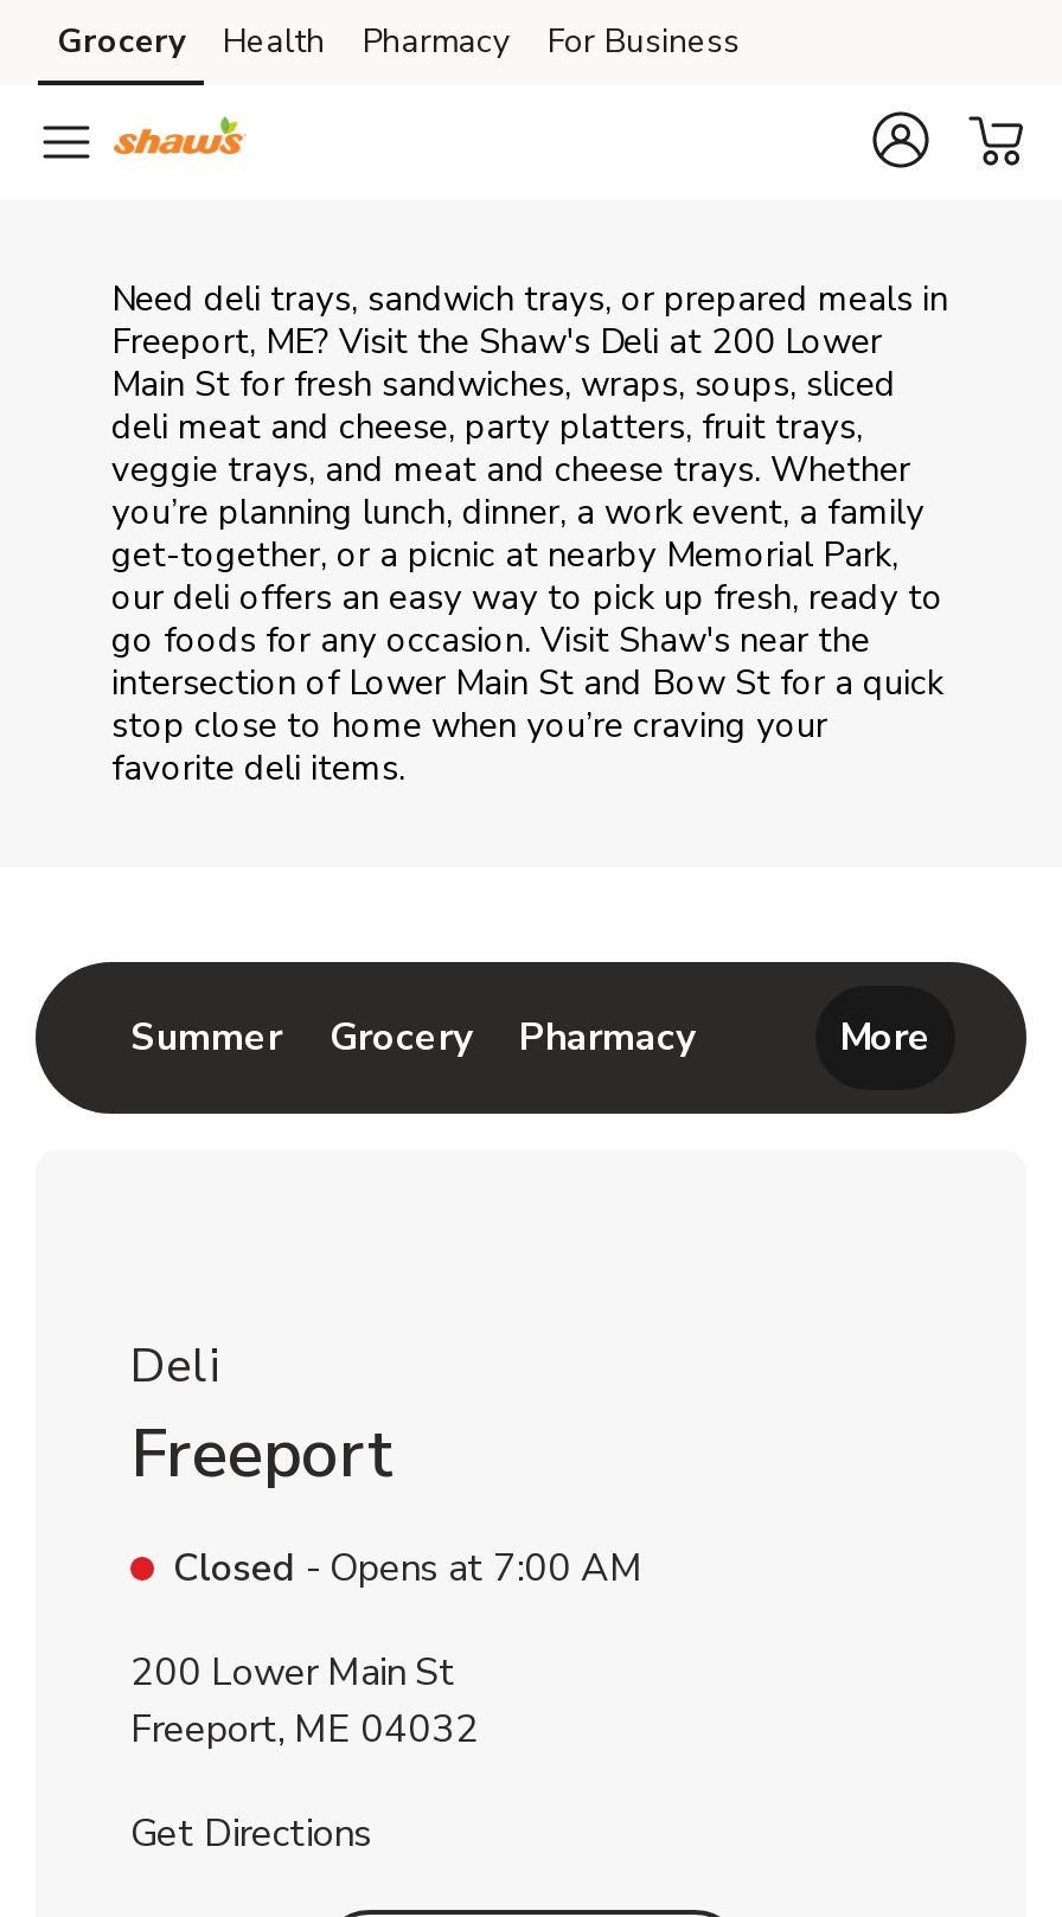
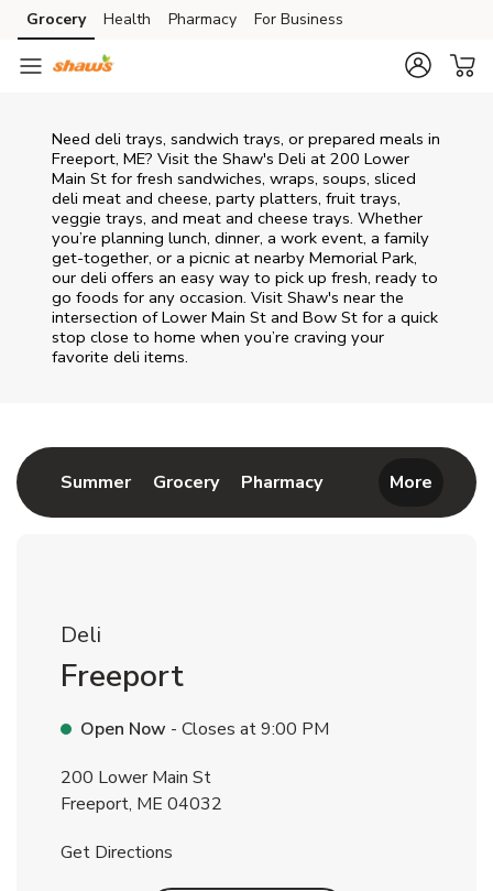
- Closed - Opens at 7:00 AM
+ Open Now - Closes at 9:00 PM
